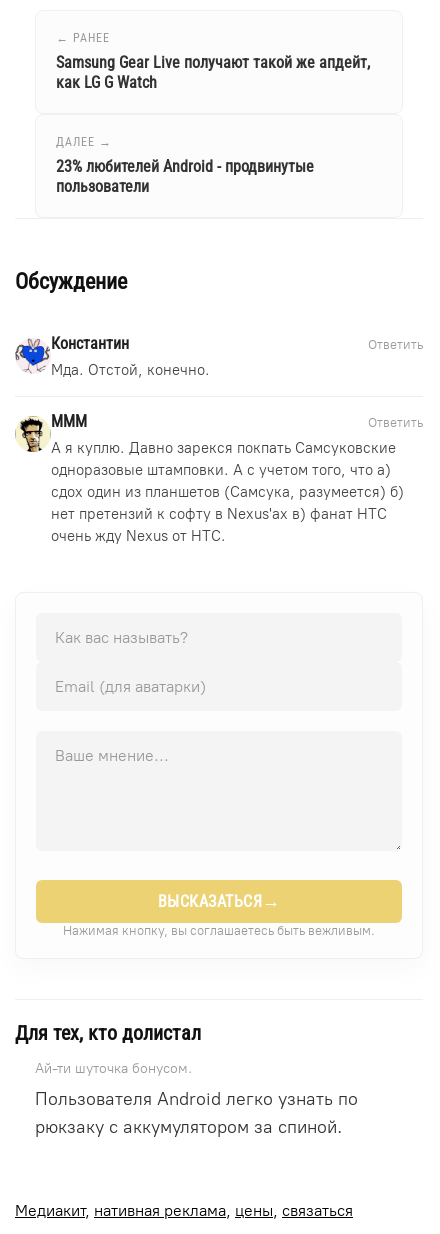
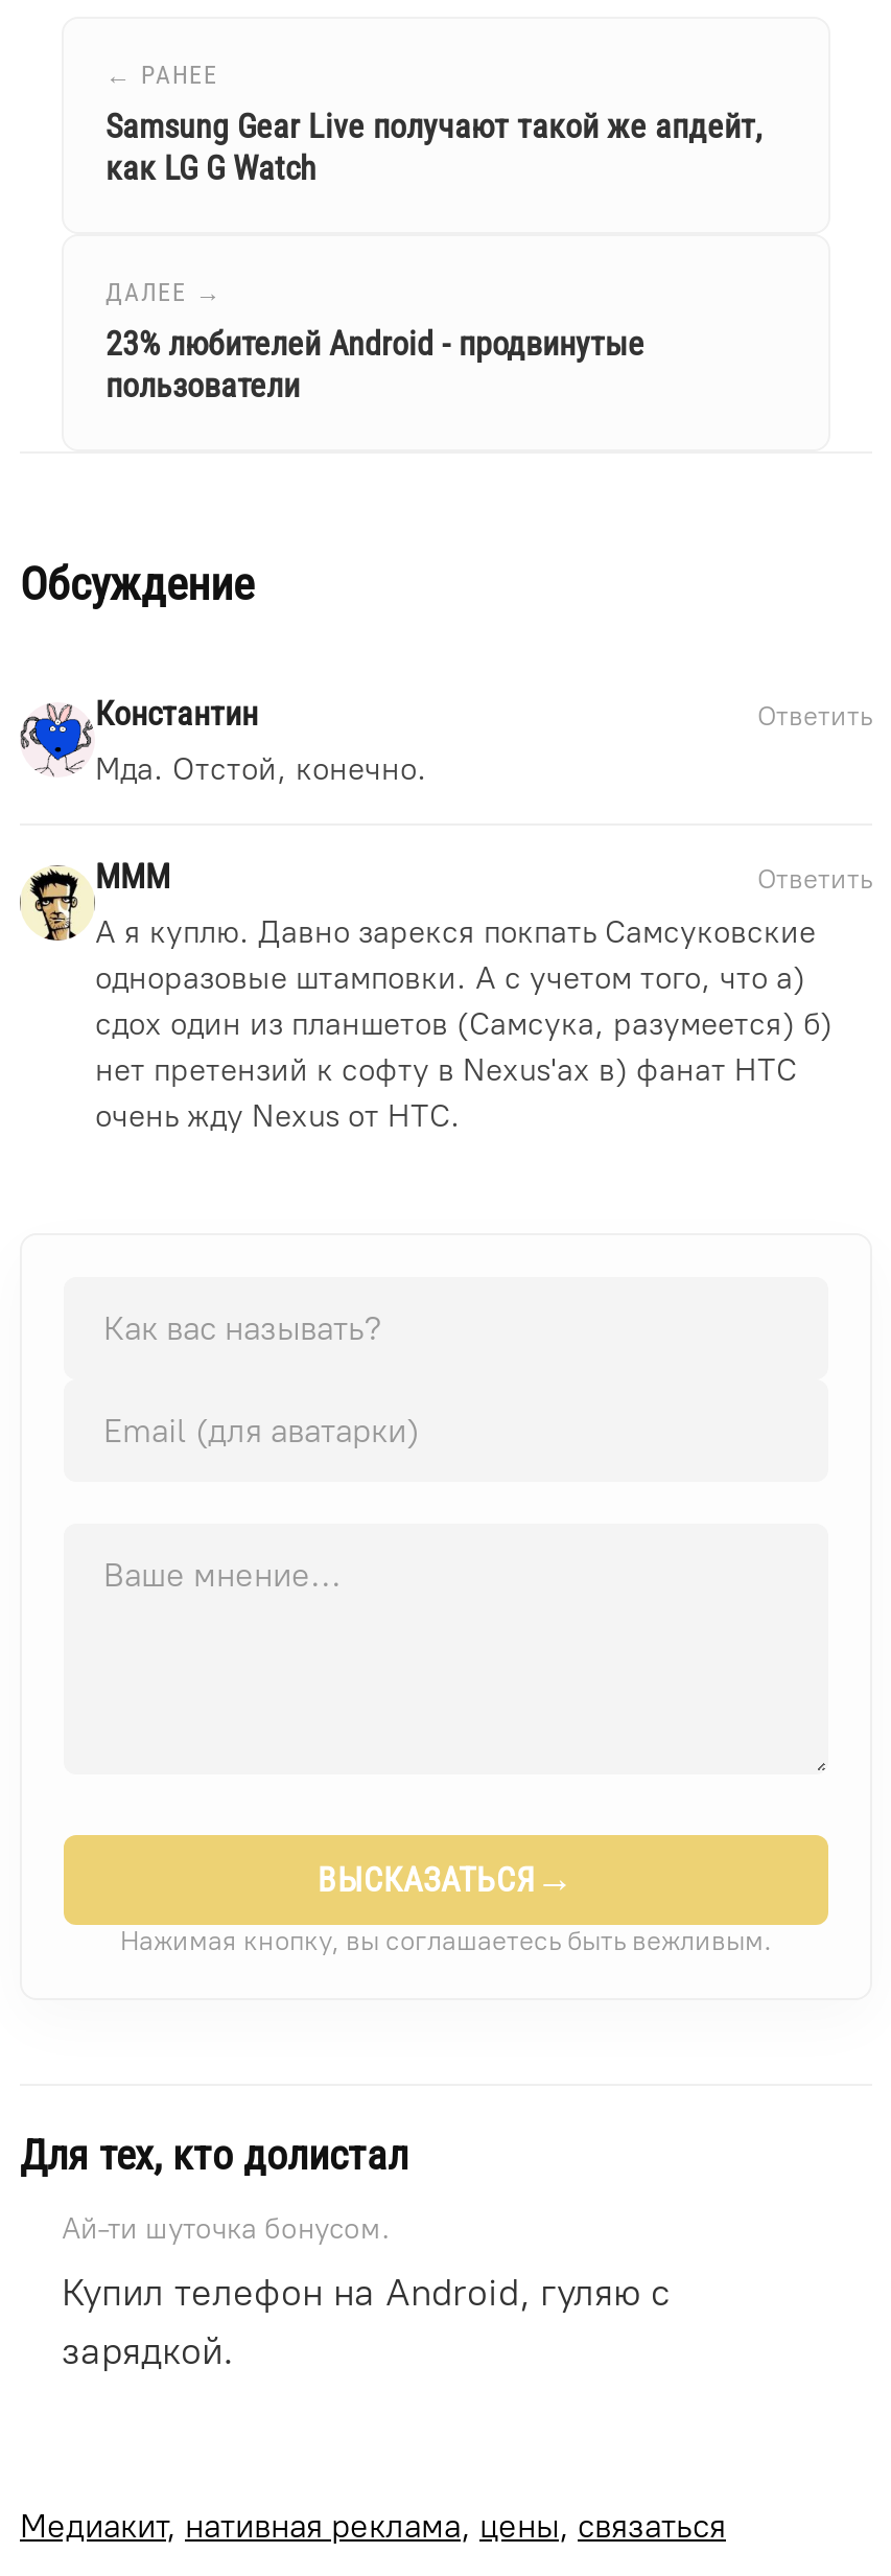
- Пользователя Android легко узнать по
- рюкзаку с аккумулятором за спиной.
+ Купил телефон на Android, гуляю с
+ зарядкой.
